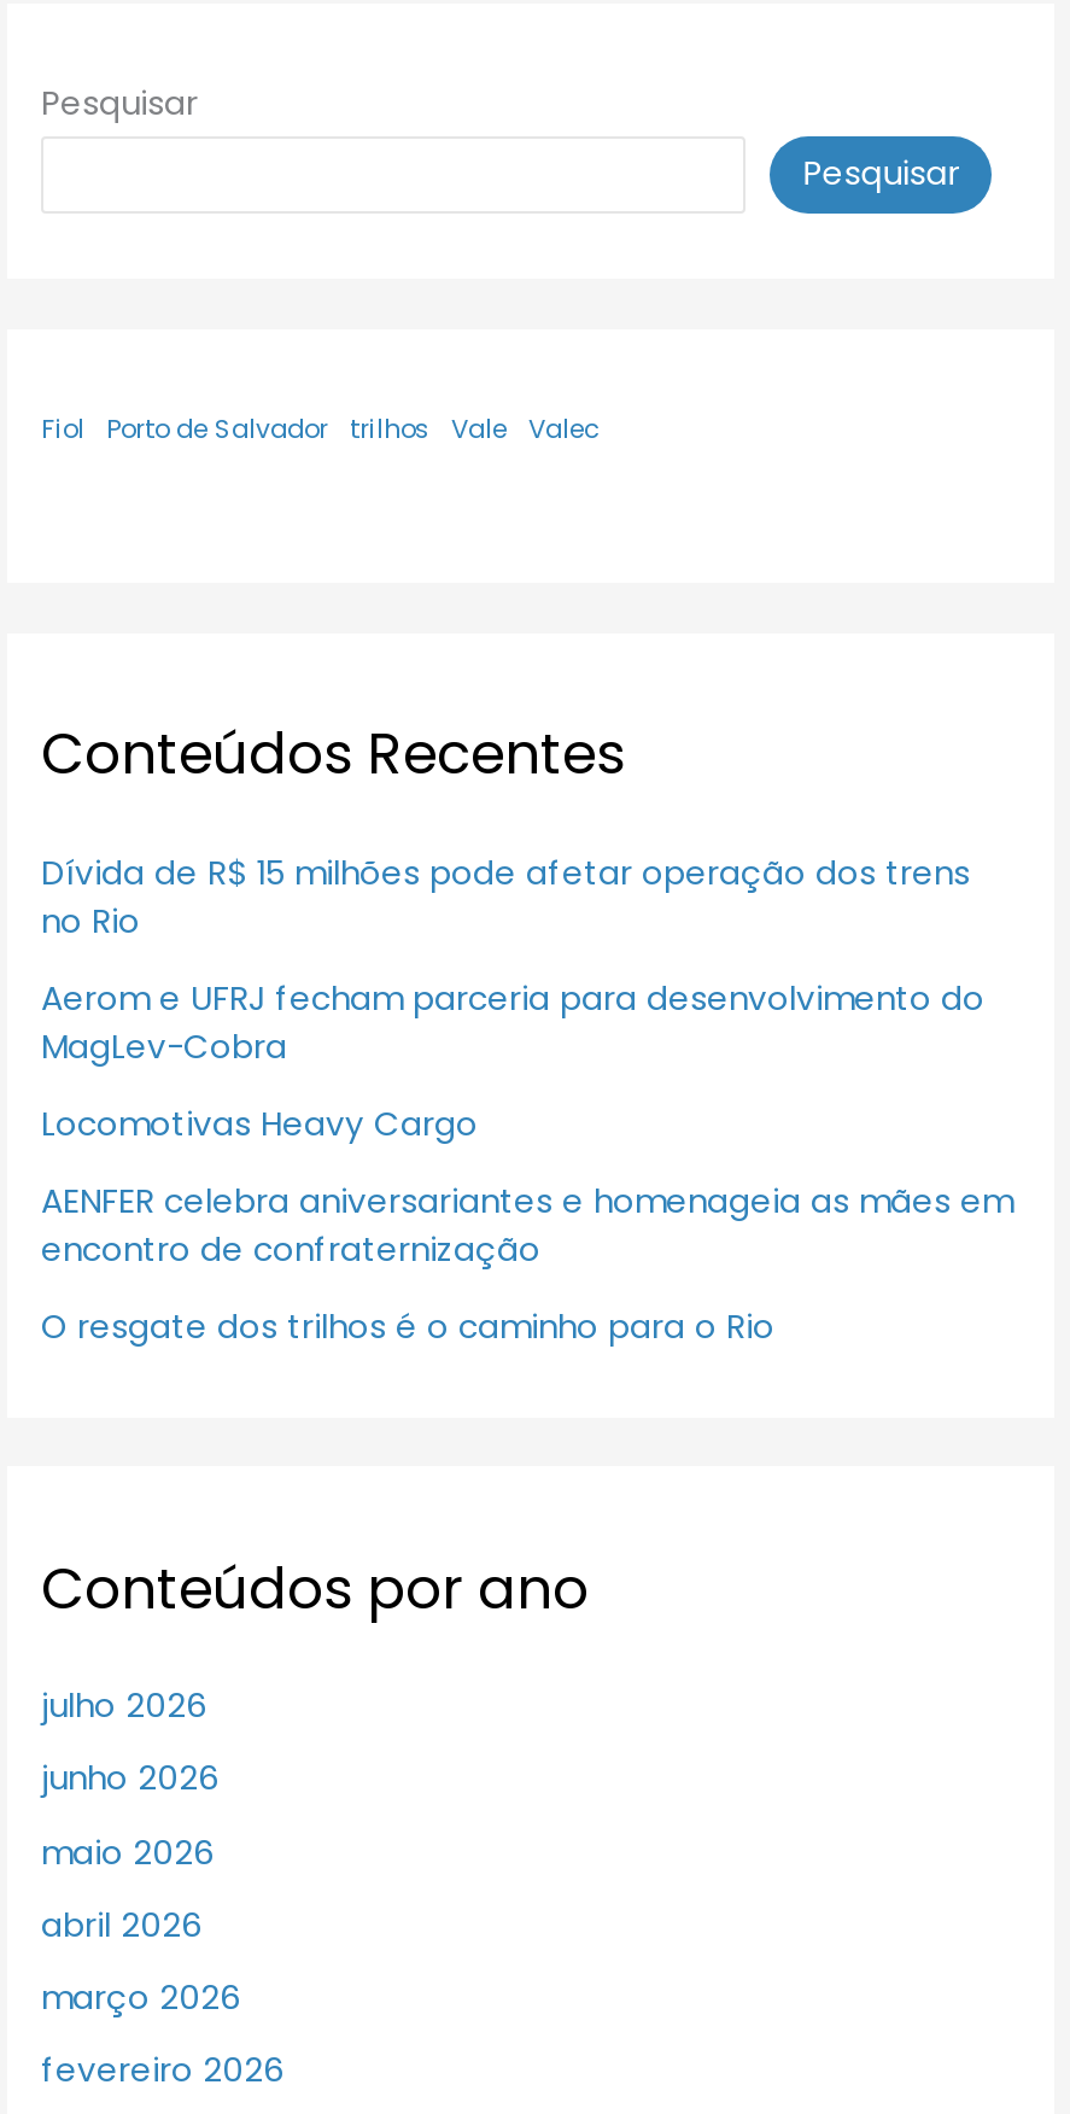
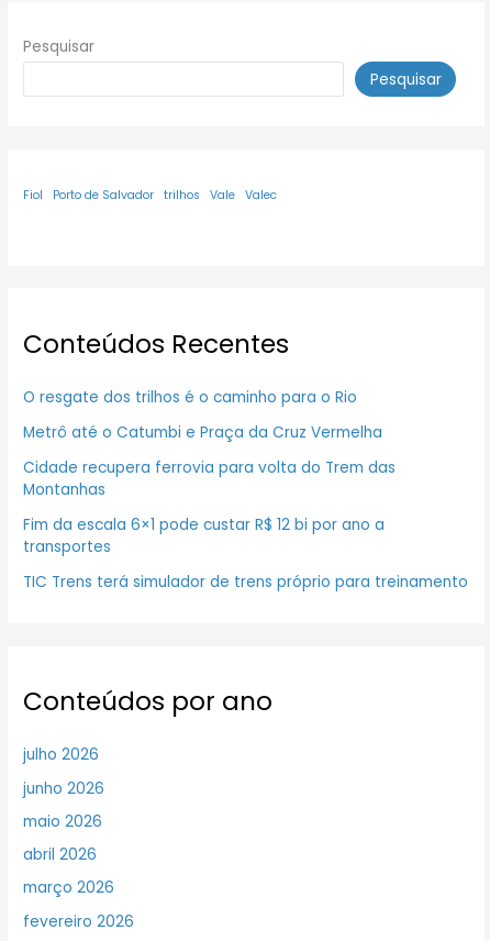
- Dívida de R$ 15 milhões pode afetar operação dos trens
- no Rio
- Aerom e UFRJ fecham parceria para desenvolvimento do
- MagLev-Cobra
- Locomotivas Heavy Cargo
- AENFER celebra aniversariantes e homenageia as mães em
- encontro de confraternização

moved up: O resgate dos trilhos é o caminho para o Rio

+ Metrô até o Catumbi e Praça da Cruz Vermelha
+ Cidade recupera ferrovia para volta do Trem das
+ Montanhas
+ Fim da escala 6×1 pode custar R$ 12 bi por ano a
+ transportes
+ TIC Trens terá simulador de trens próprio para treinamento
